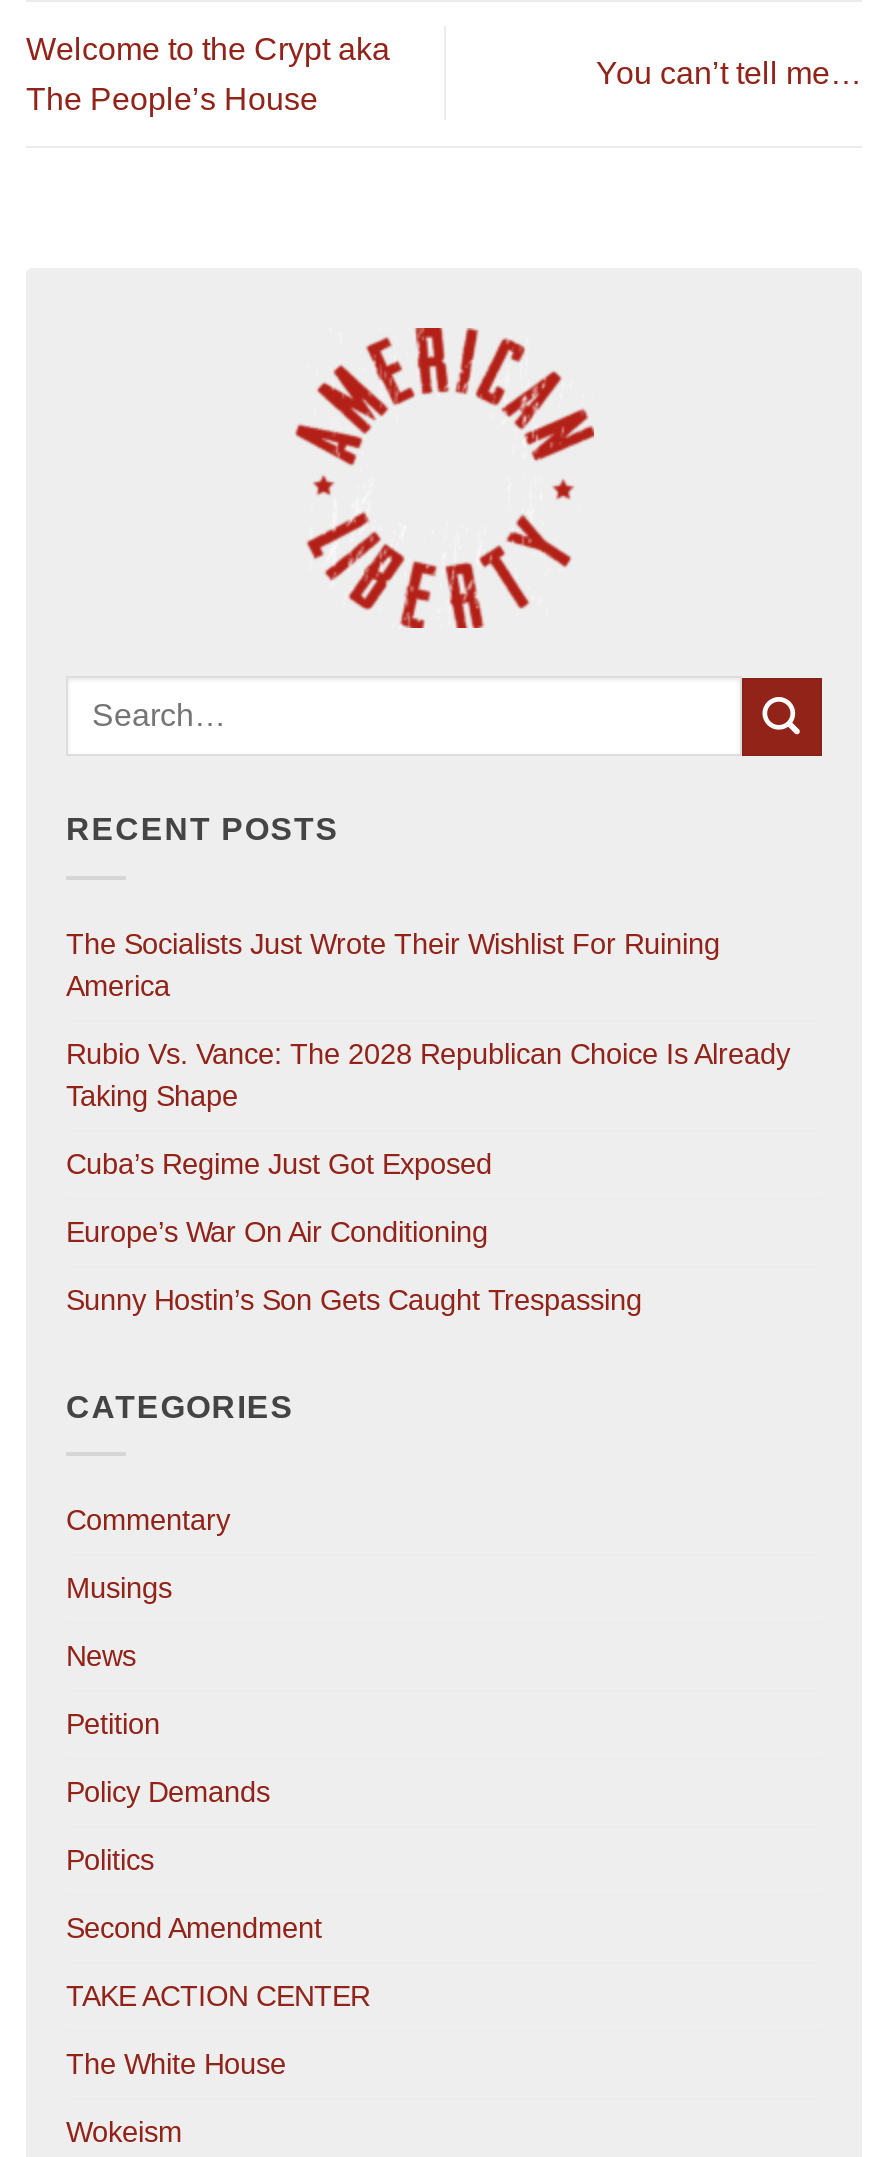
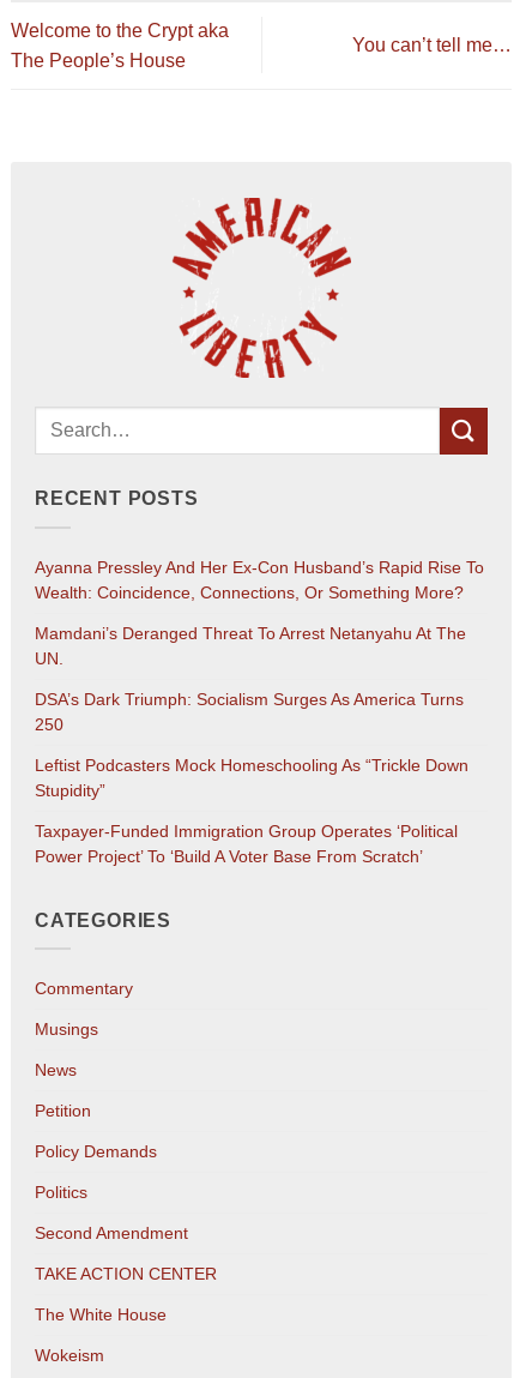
- The Socialists Just Wrote Their Wishlist For Ruining
- America
+ Ayanna Pressley And Her Ex-Con Husband’s Rapid Rise To
+ Wealth: Coincidence, Connections, Or Something More?

- Rubio Vs. Vance: The 2028 Republican Choice Is Already
- Taking Shape
+ Mamdani’s Deranged Threat To Arrest Netanyahu At The
+ UN.

- Cuba’s Regime Just Got Exposed
+ DSA’s Dark Triumph: Socialism Surges As America Turns
+ 250

- Europe’s War On Air Conditioning
+ Leftist Podcasters Mock Homeschooling As “Trickle Down
+ Stupidity”

- Sunny Hostin’s Son Gets Caught Trespassing
+ Taxpayer-Funded Immigration Group Operates ‘Political
+ Power Project’ To ‘Build A Voter Base From Scratch’
